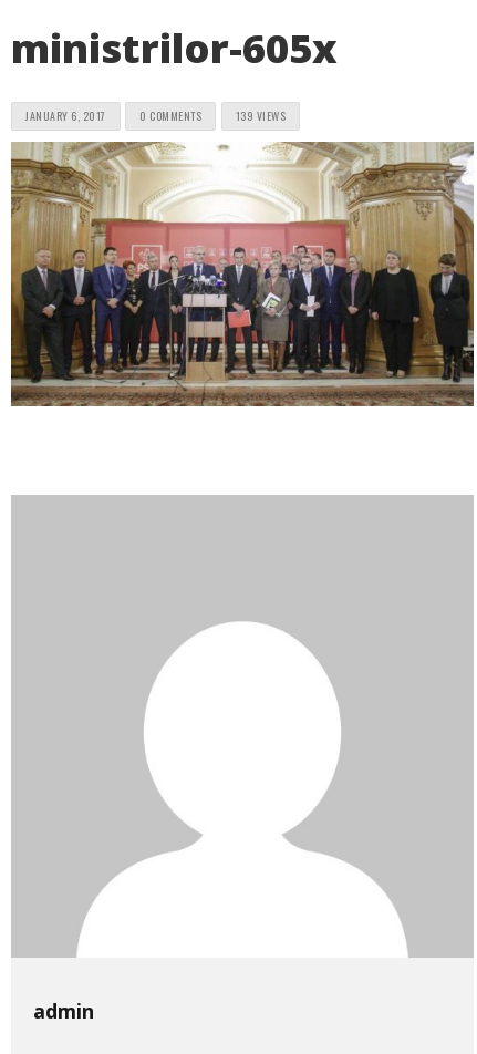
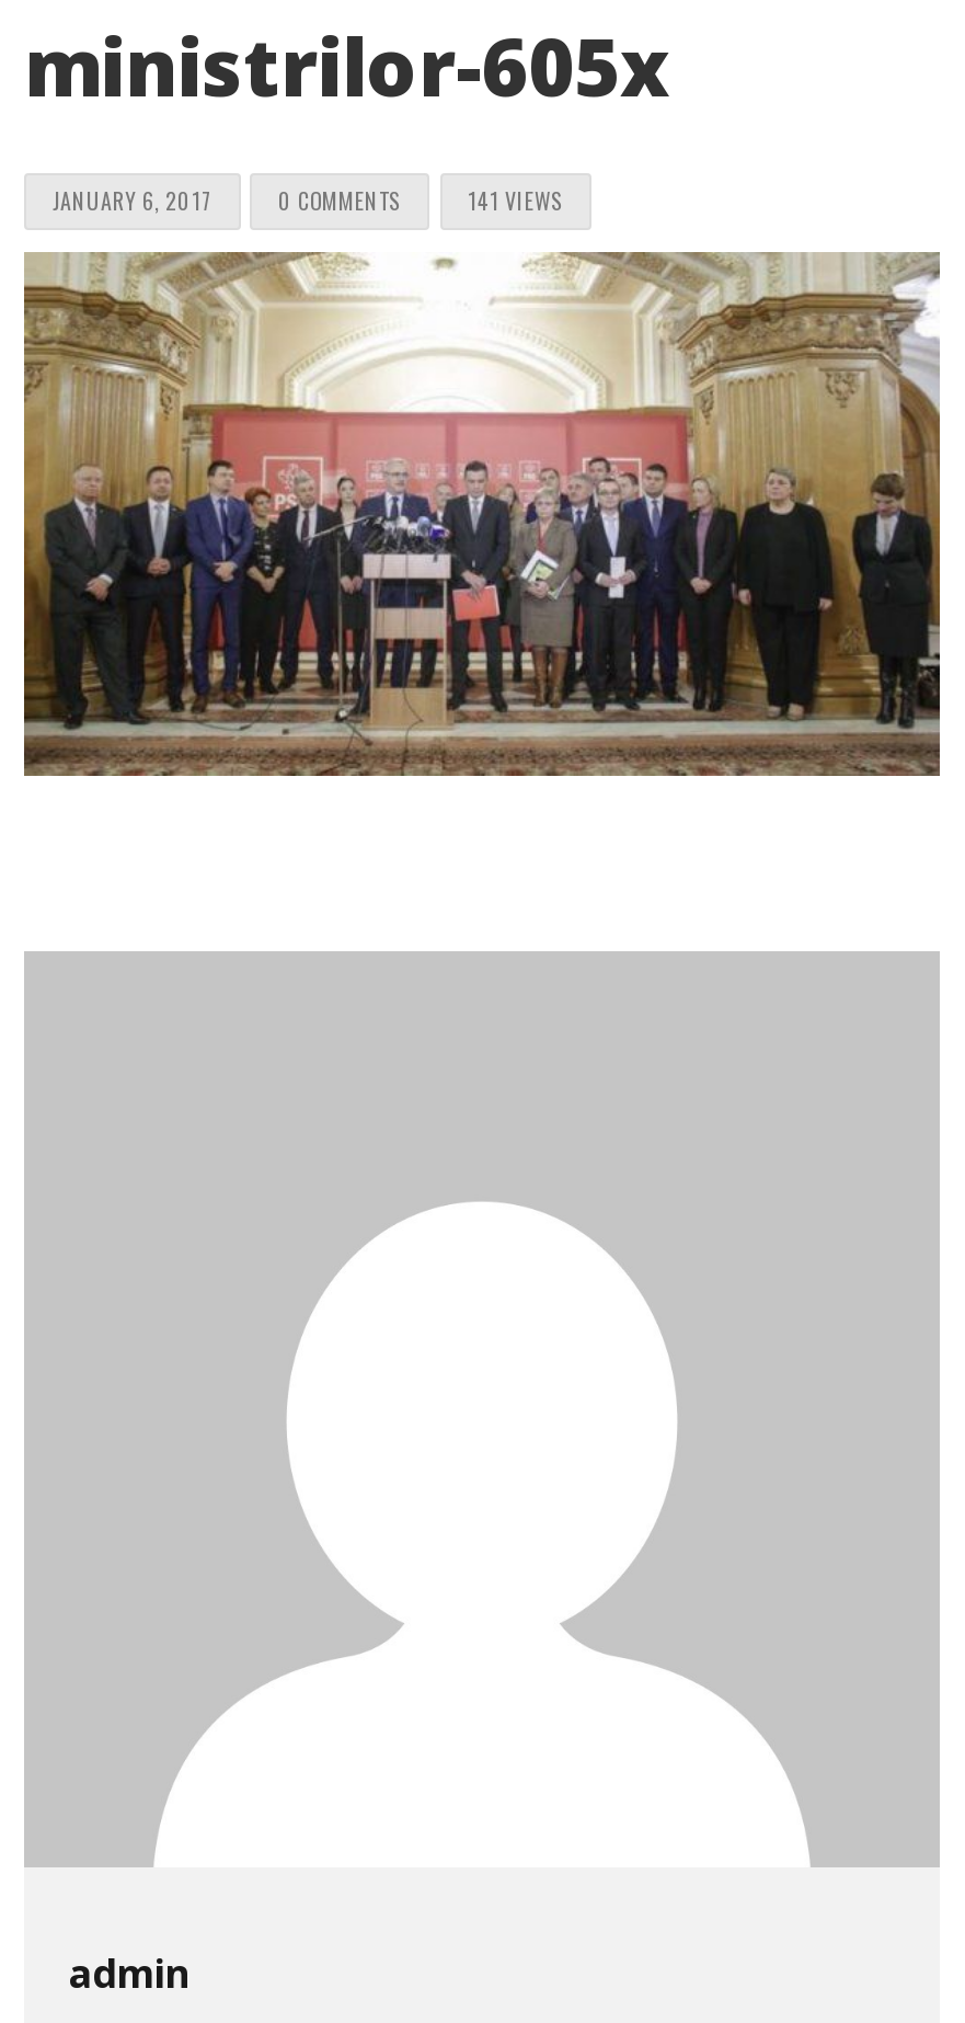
- 139 VIEWS
+ 141 VIEWS
